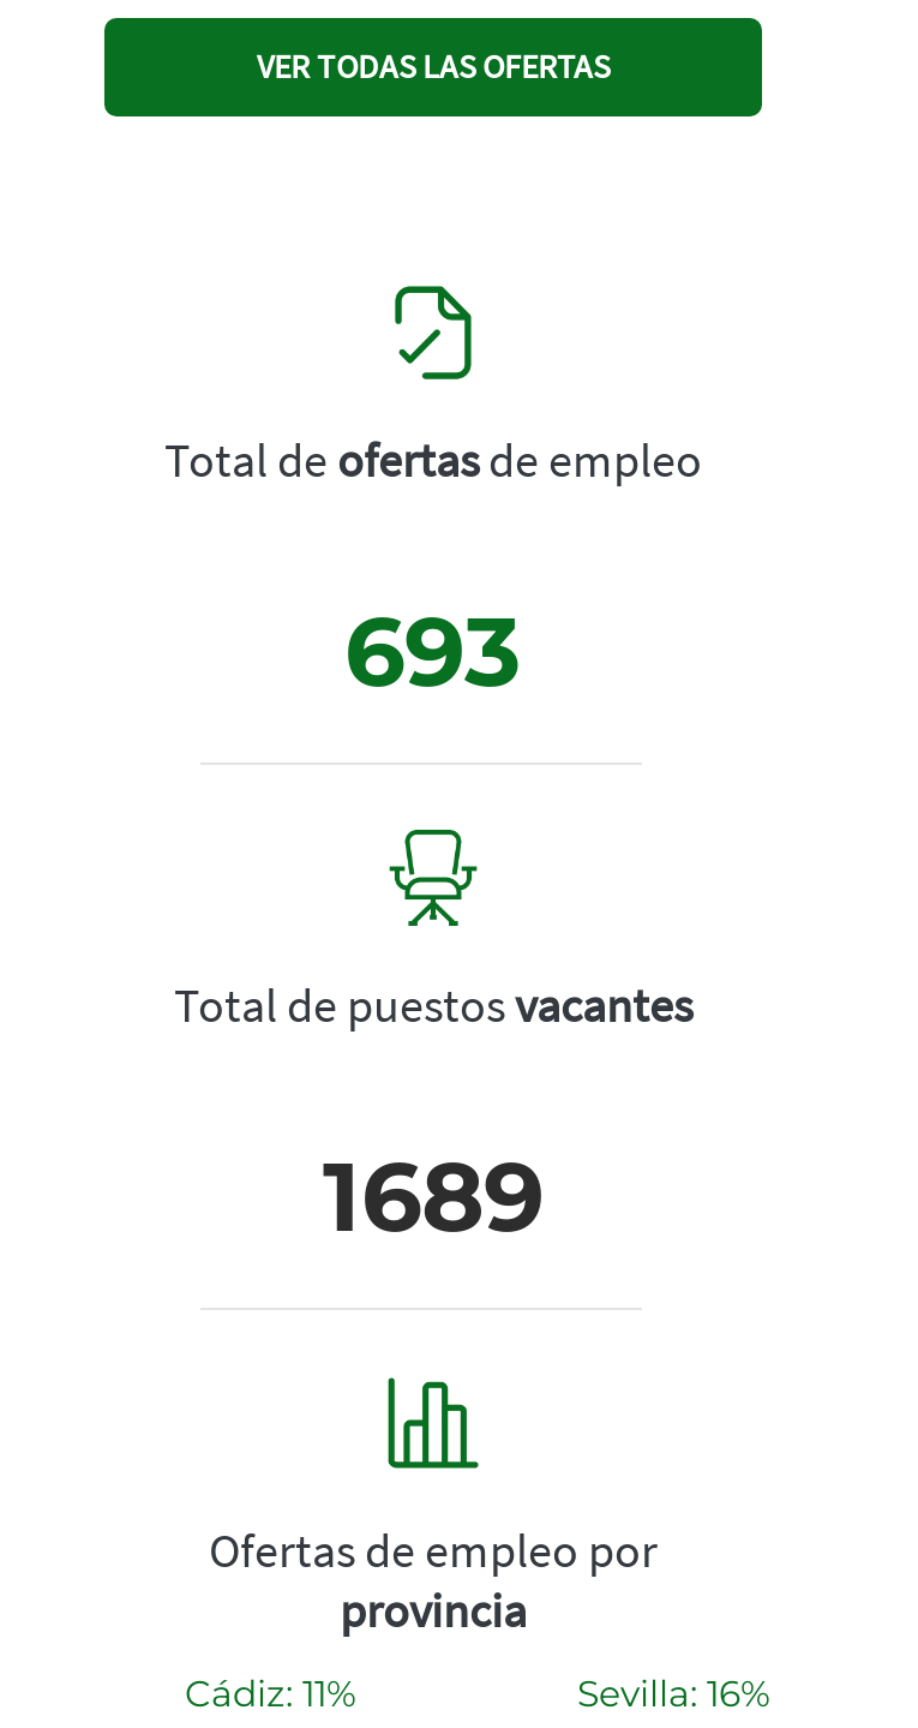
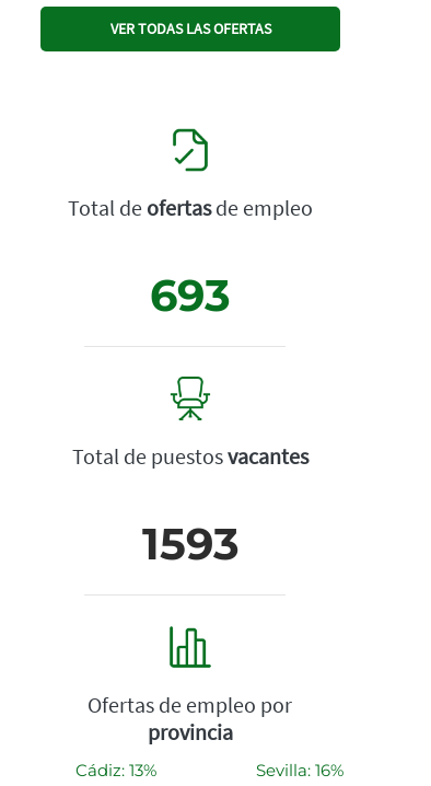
- 1689
+ 1593

- Cádiz: 11%
+ Cádiz: 13%
